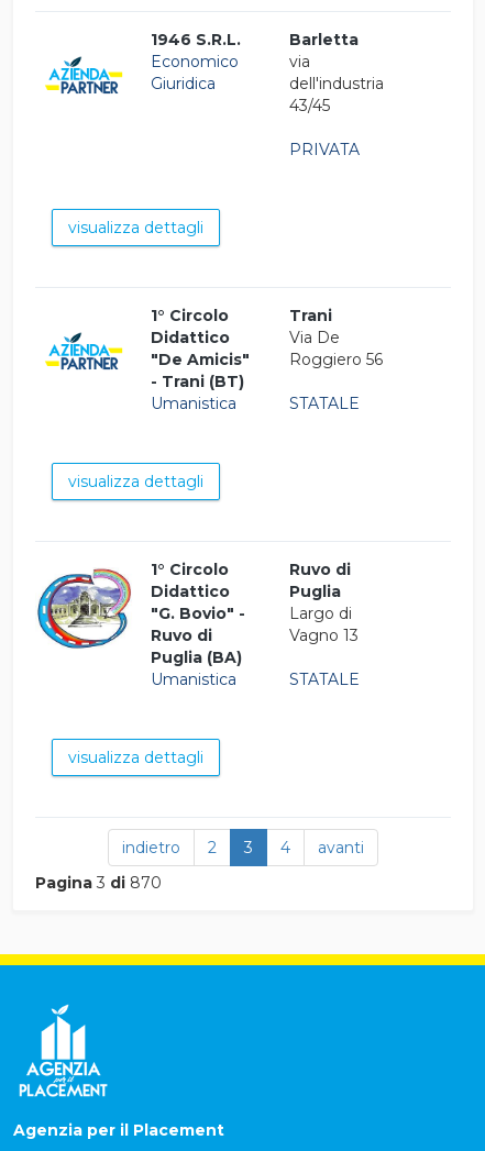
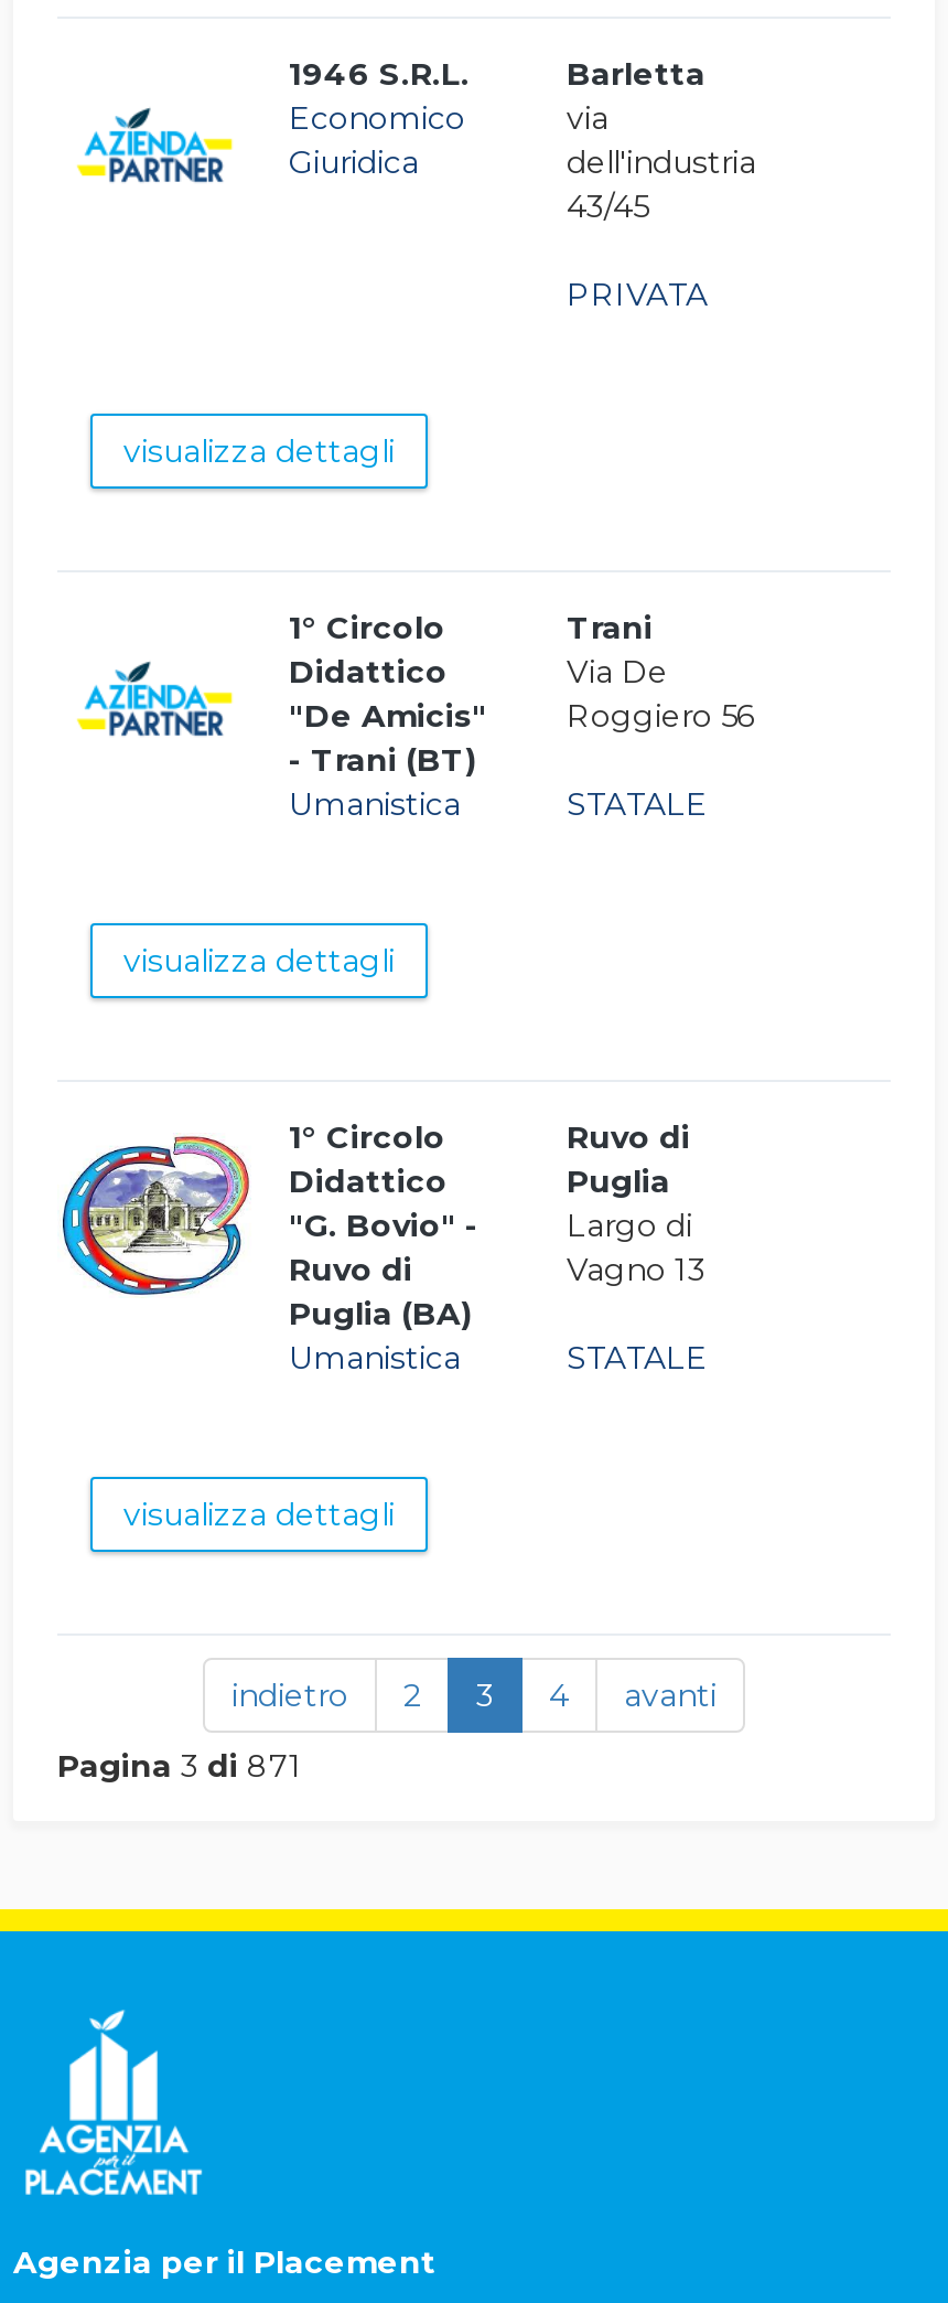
- Pagina 3 di 870
+ Pagina 3 di 871
